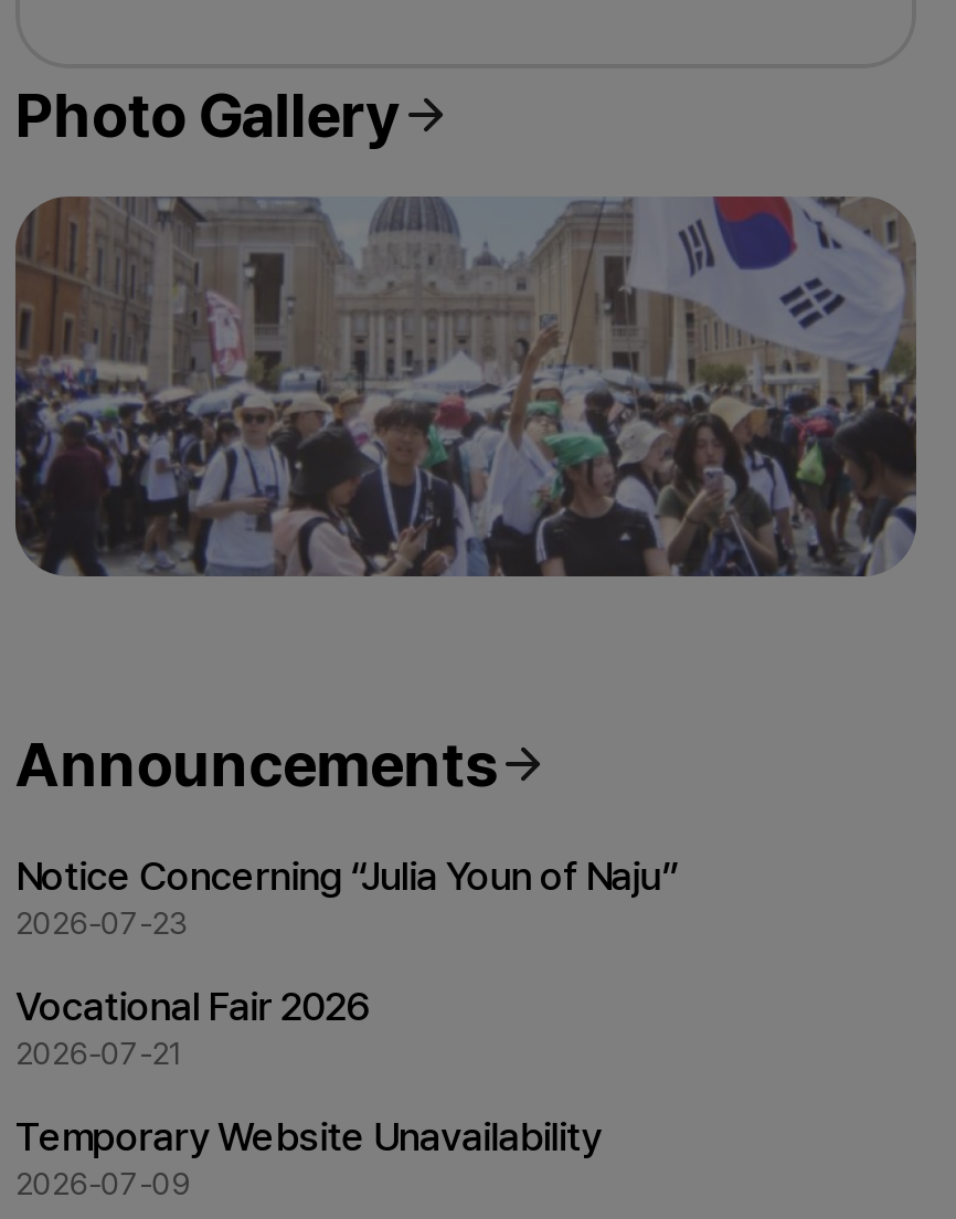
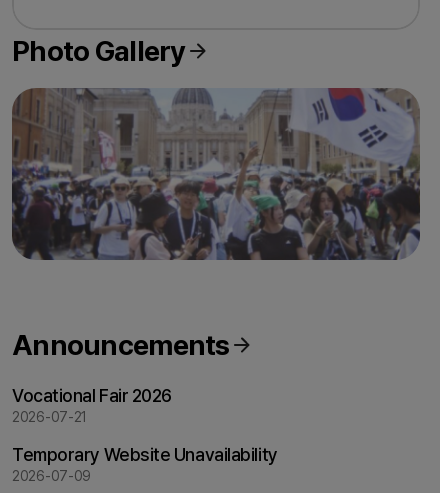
- Notice Concerning “Julia Youn of Naju”
- 2026-07-23
